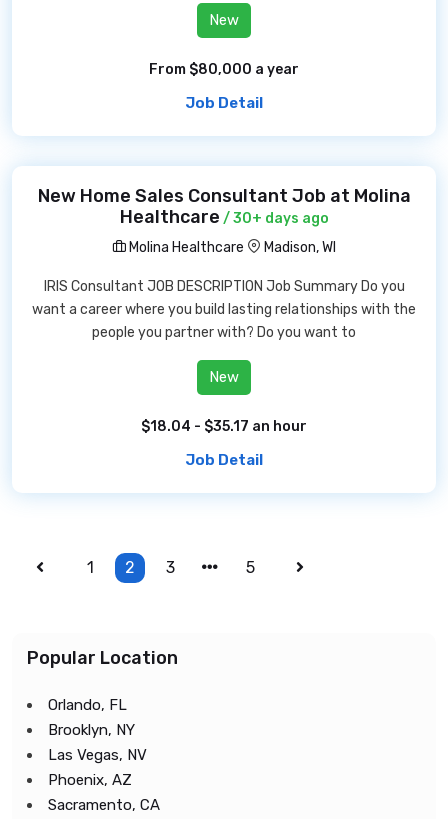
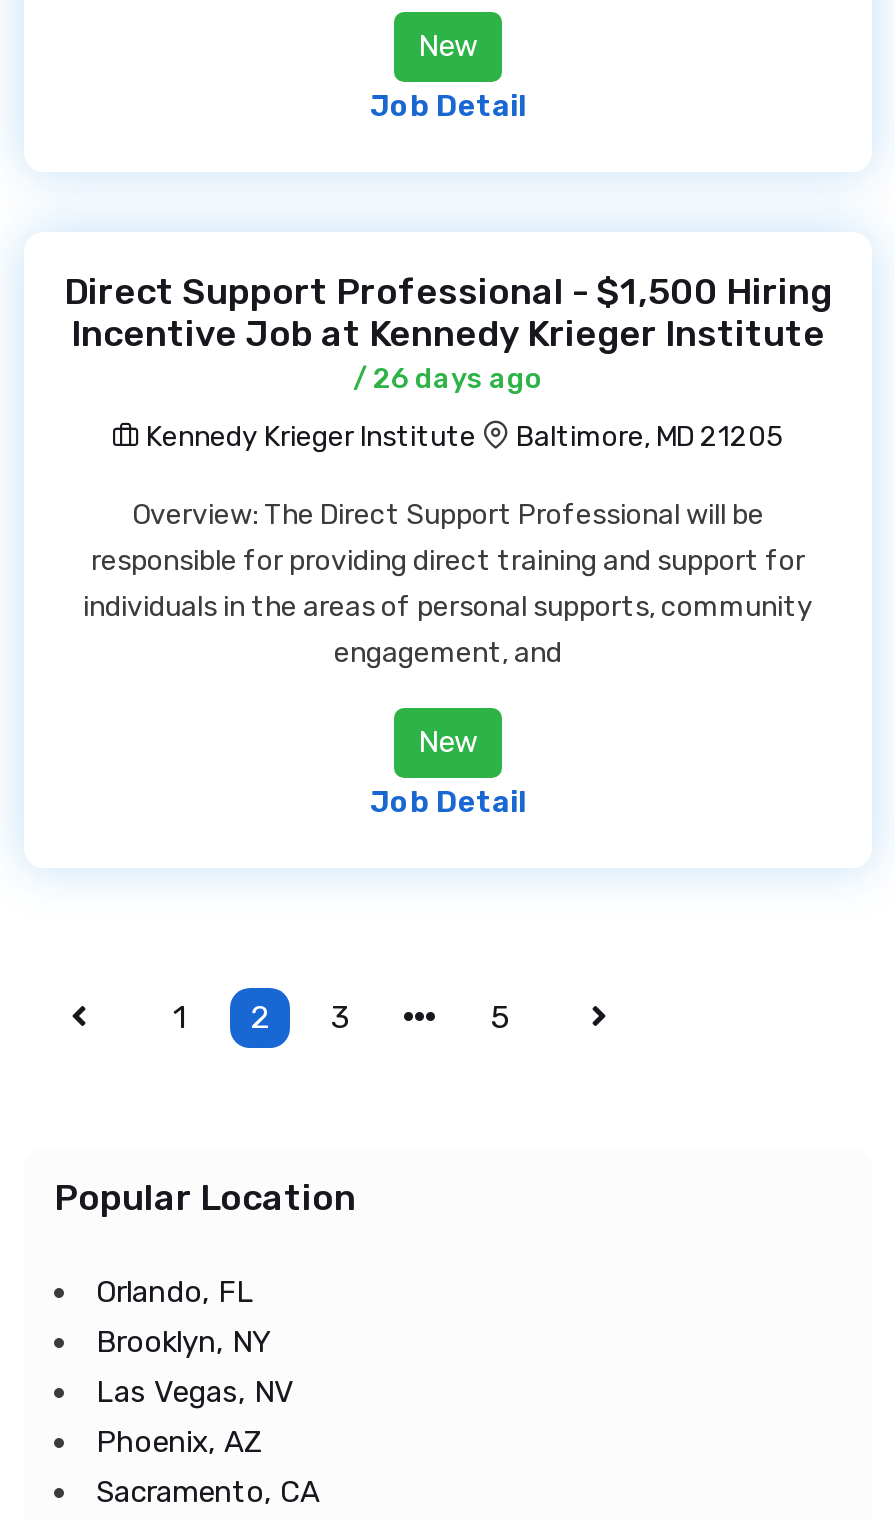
- From $80,000 a year

- New Home Sales Consultant Job at Molina
- Healthcare / 30+ days ago
+ Direct Support Professional - $1,500 Hiring
+ Incentive Job at Kennedy Krieger Institute
+ / 26 days ago

- Molina Healthcare
- Madison, WI
+ Kennedy Krieger Institute
+ Baltimore, MD 21205

- IRIS Consultant JOB DESCRIPTION Job Summary Do you
- want a career where you build lasting relationships with the
- people you partner with? Do you want to
+ Overview: The Direct Support Professional will be
+ responsible for providing direct training and support for
+ individuals in the areas of personal supports, community
+ engagement, and

- $18.04 - $35.17 an hour
